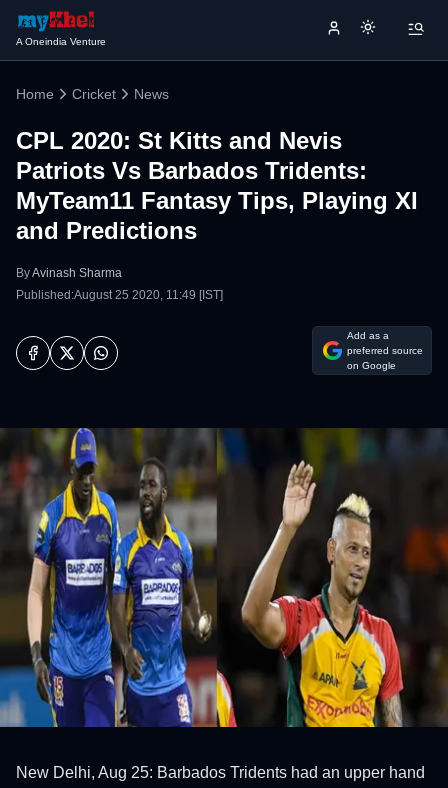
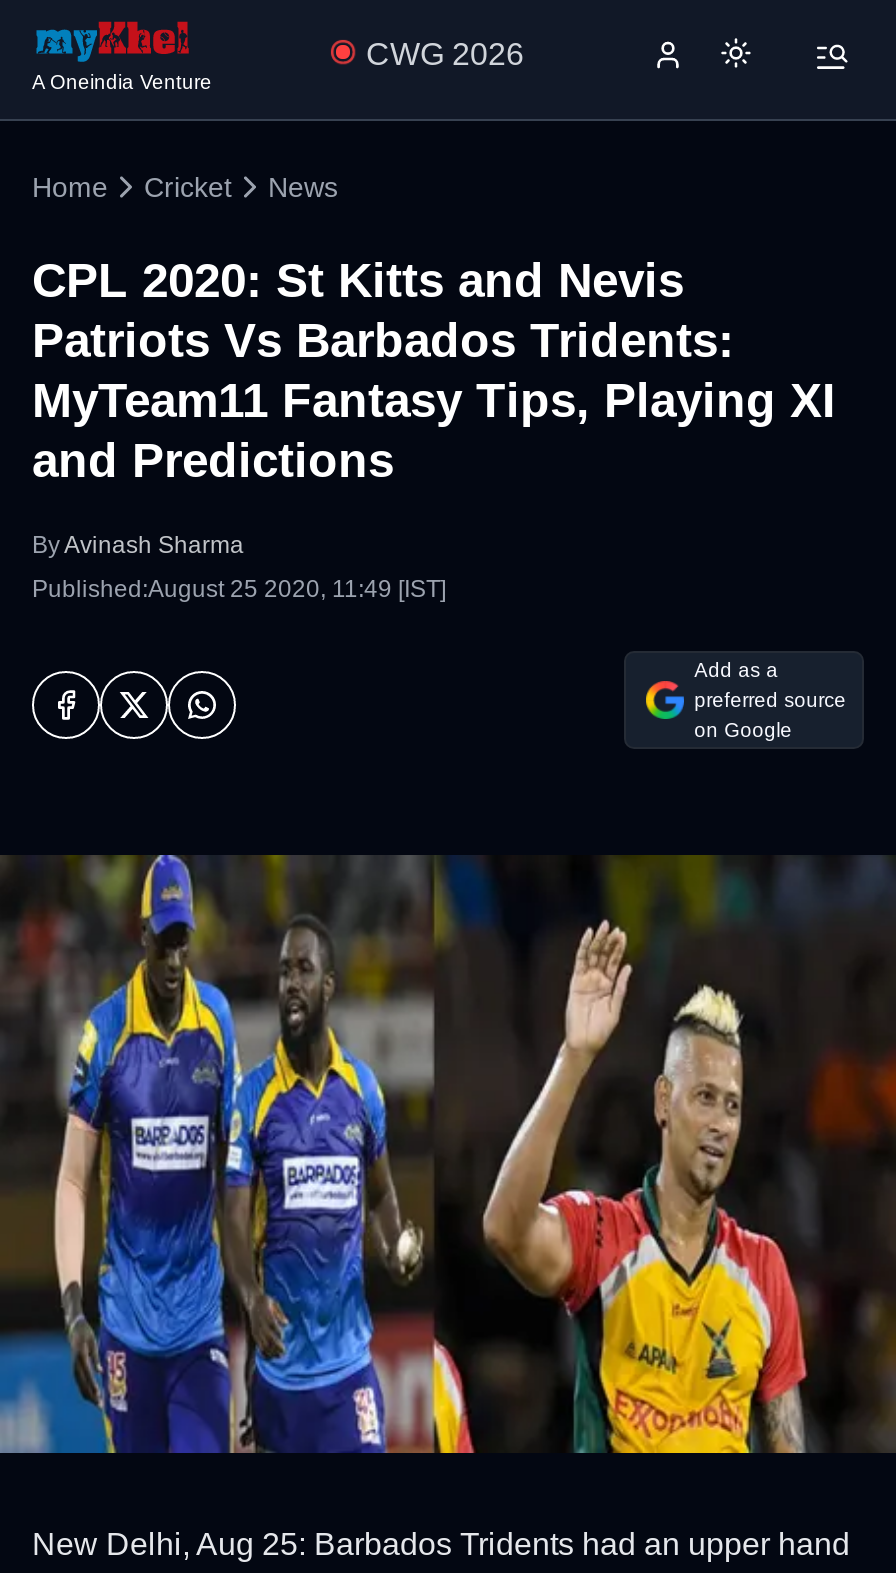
+ CWG 2026
